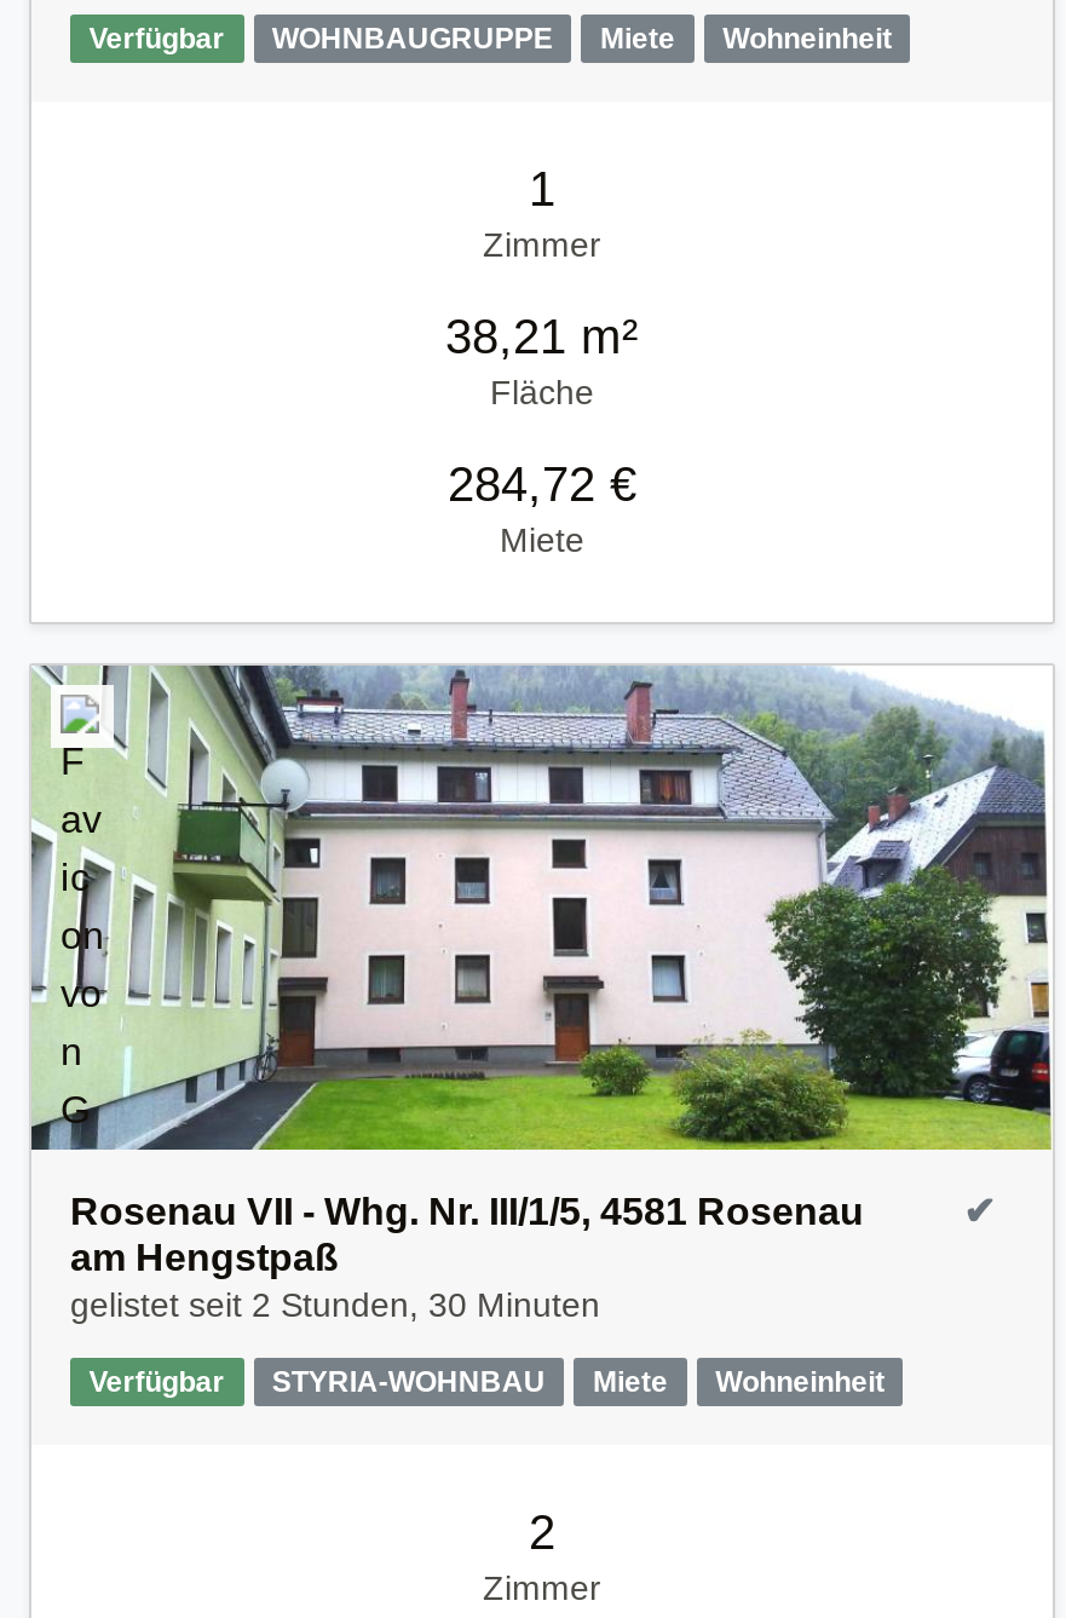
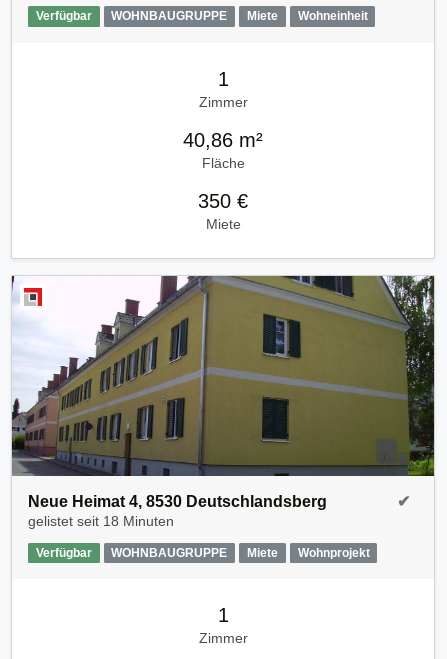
- 38,21 m²
+ 40,86 m²

- 284,72 €
+ 350 €

- [image]
- Rosenau VII - Whg. Nr. III/1/5, 4581 Rosenau
- am Hengstpaß
- gelistet seit 2 Stunden, 30 Minuten
+ [image]
+ Neue Heimat 4, 8530 Deutschlandsberg
+ gelistet seit 18 Minuten

- STYRIA-WOHNBAU
+ WOHNBAUGRUPPE

- Wohneinheit
+ Wohnprojekt

- 2
+ 1
